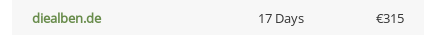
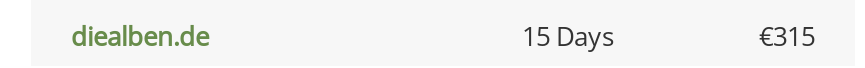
- 17 Days
+ 15 Days
